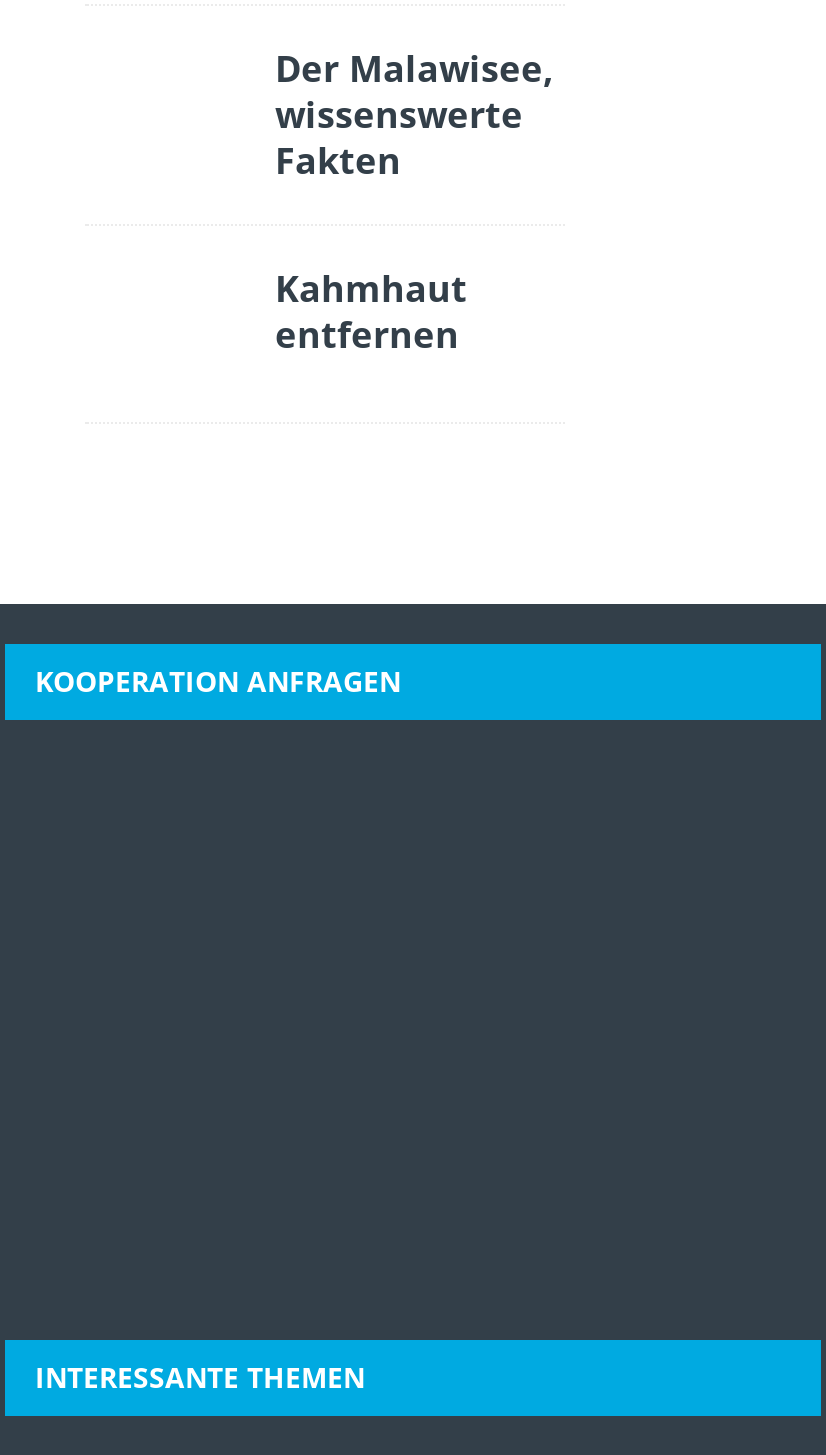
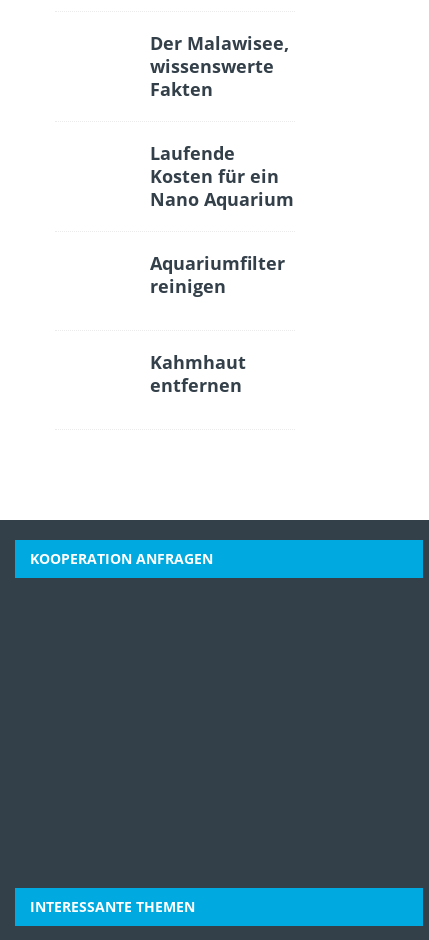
+ Laufende
+ Kosten für ein
+ Nano Aquarium
+ Aquariumfilter
+ reinigen
